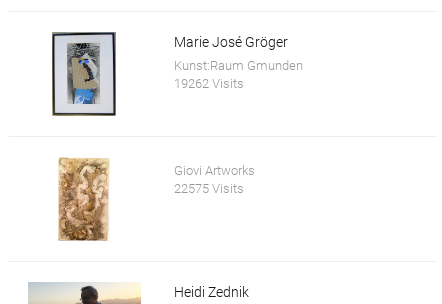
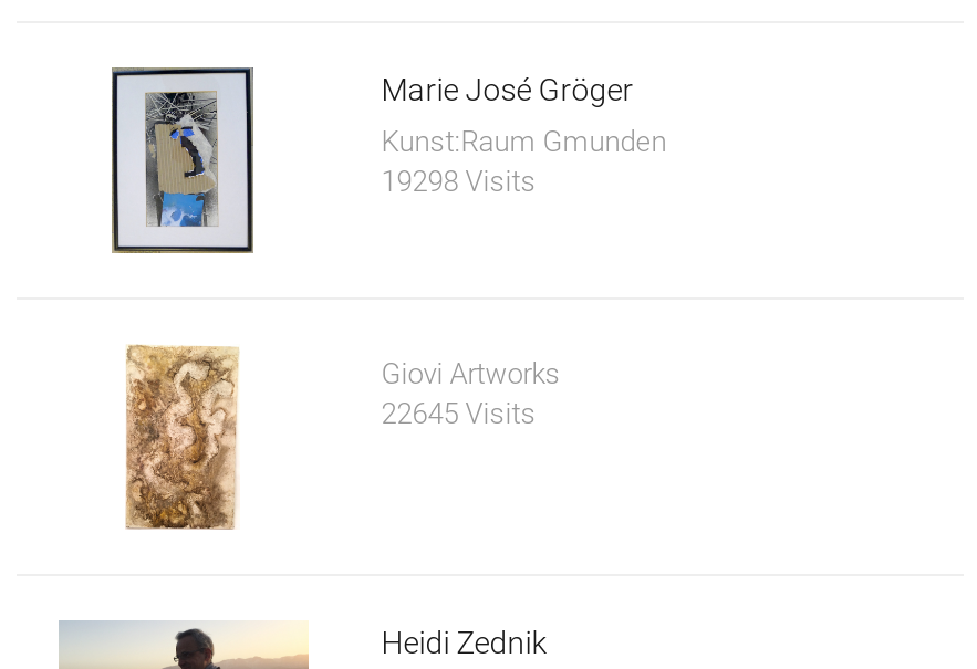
- 19262 Visits
+ 19298 Visits

- 22575 Visits
+ 22645 Visits
